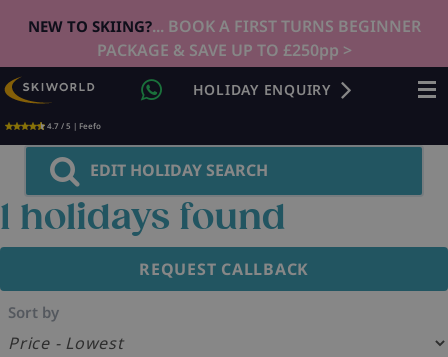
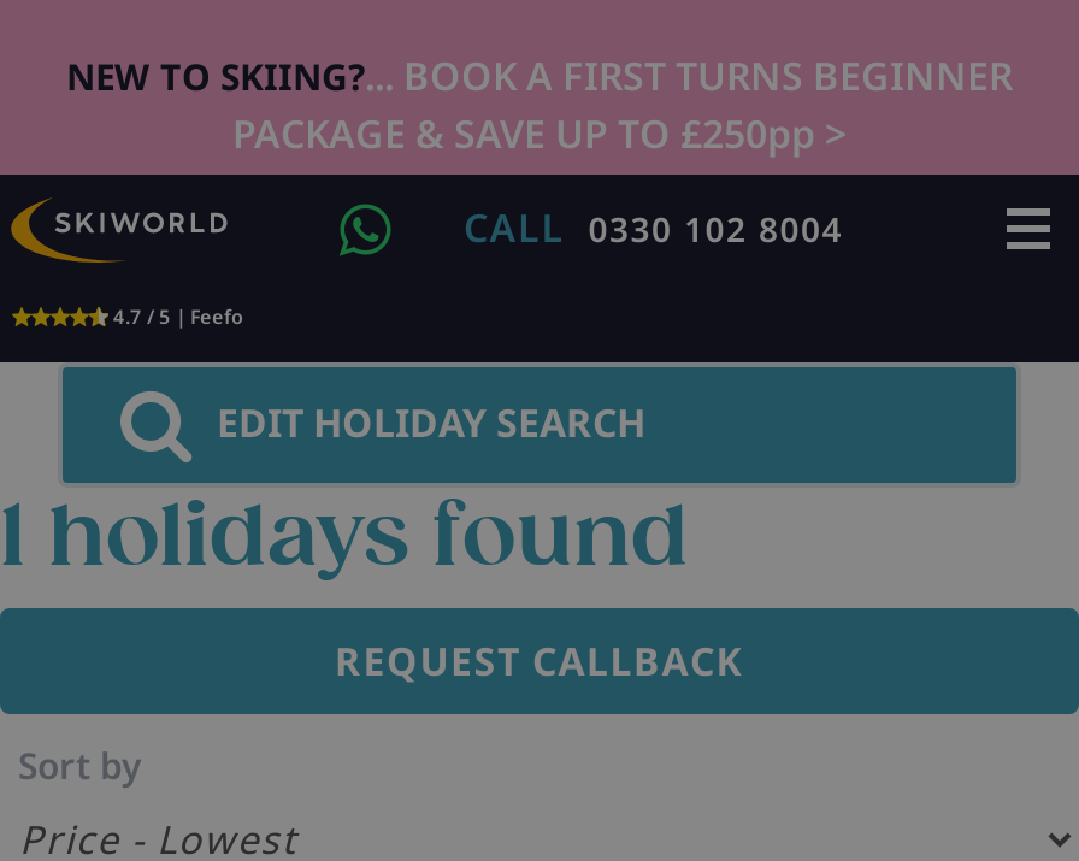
- HOLIDAY ENQUIRY
+ CALL 0330 102 8004
